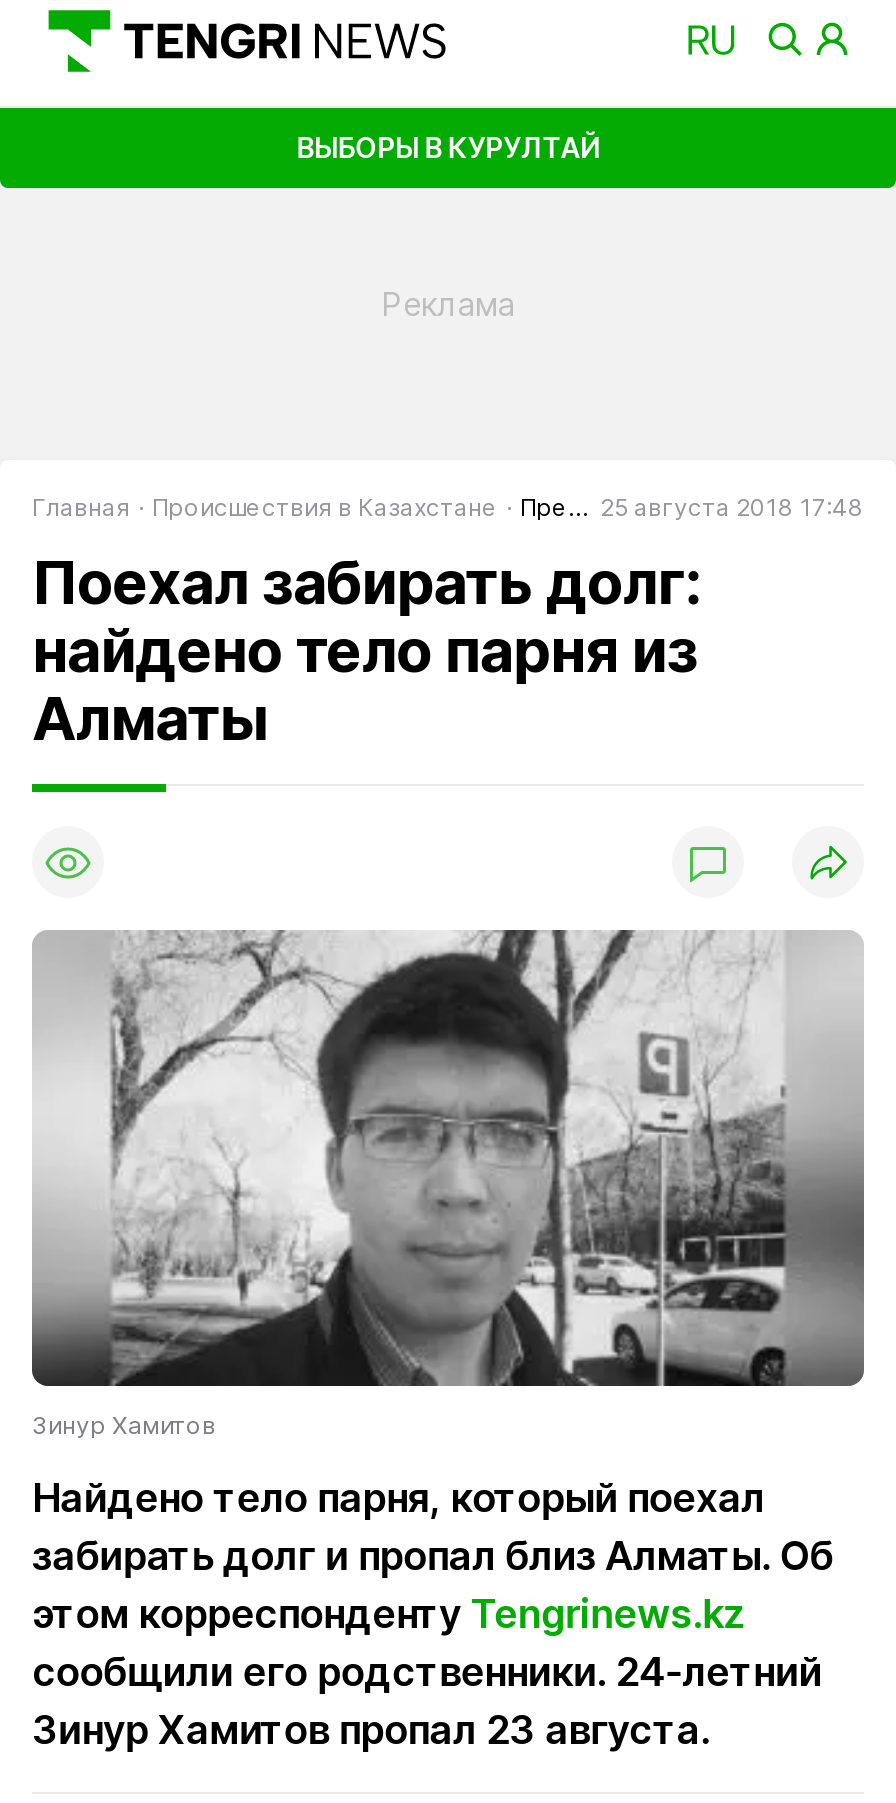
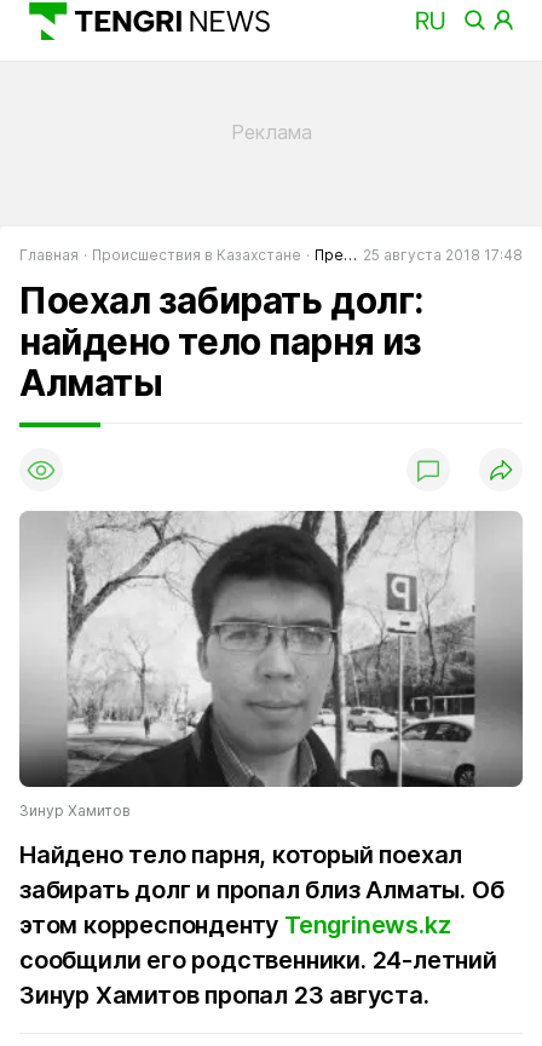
- ВЫБОРЫ В КУРУЛТАЙ
